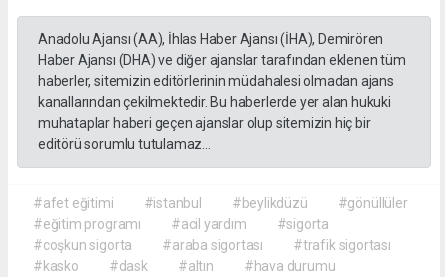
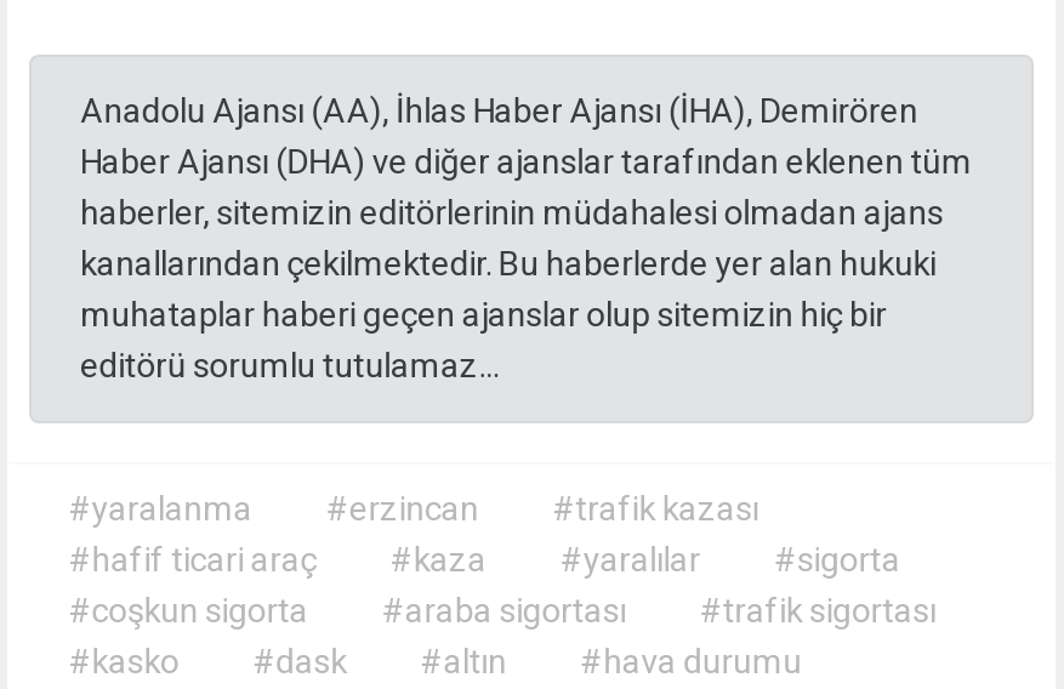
- #afet eğitimi
- #istanbul
- #beylikdüzü
- #gönüllüler
- #eğitim programı
- #acil yardım
+ #yaralanma
+ #erzincan
+ #trafik kazası
+ #hafif ticari araç
+ #kaza
+ #yaralılar
